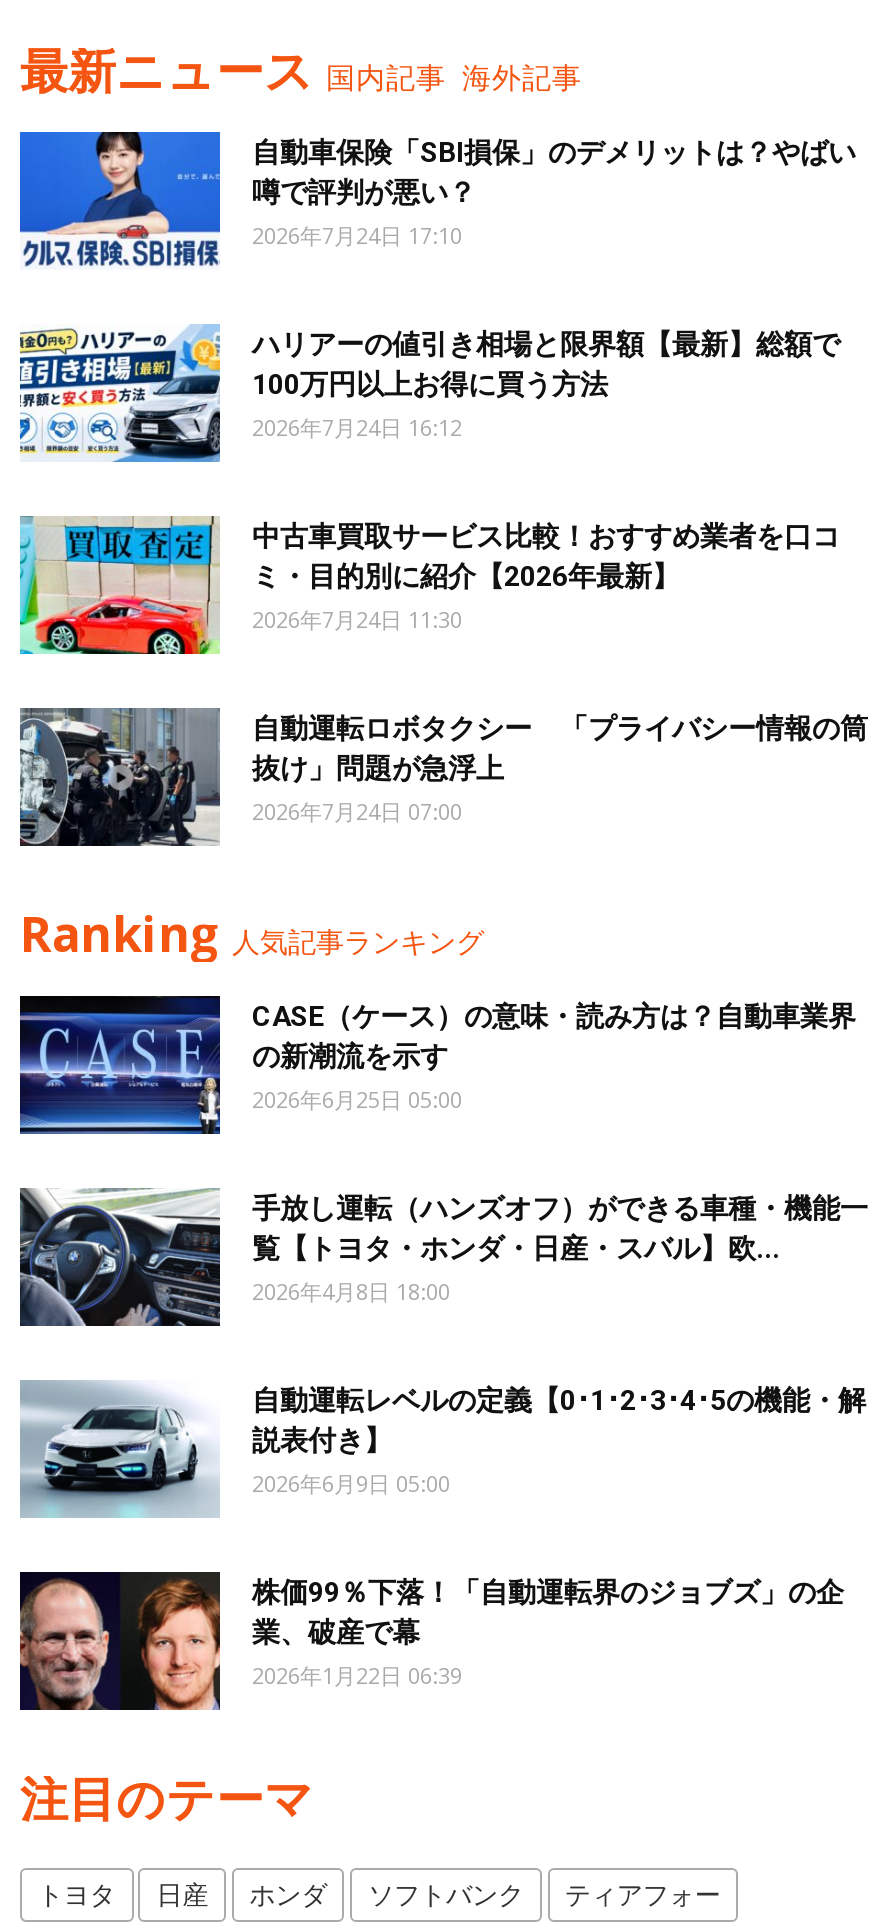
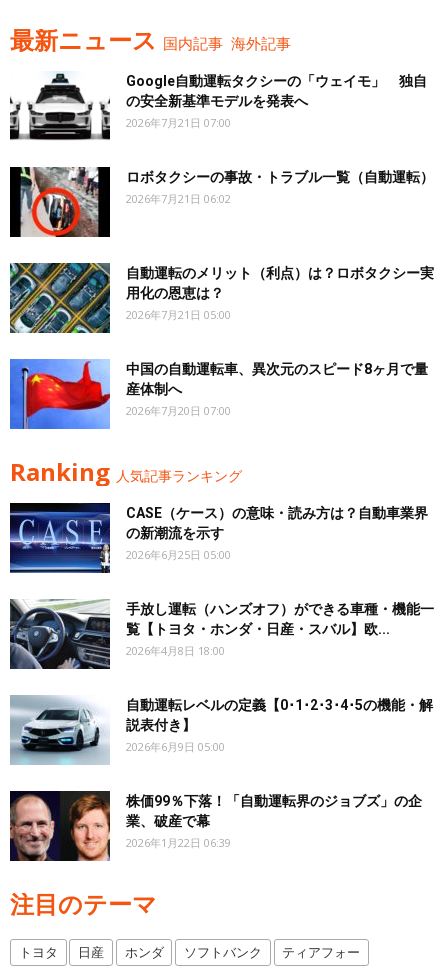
- [image]
- 自動車保険「SBI損保」のデメリットは？やばい
- 噂で評判が悪い？
- 2026年7月24日 17:10
+ [image]
+ Google自動運転タクシーの「ウェイモ」 独自
+ の安全新基準モデルを発表へ
+ 2026年7月21日 07:00

- [image]
- ハリアーの値引き相場と限界額【最新】総額で
- 100万円以上お得に買う方法
- 2026年7月24日 16:12
+ [image]
+ ロボタクシーの事故・トラブル一覧（自動運転）
+ 2026年7月21日 06:02

- [image]
- 中古車買取サービス比較！おすすめ業者を口コ
- ミ・目的別に紹介【2026年最新】
- 2026年7月24日 11:30
+ [image]
+ 自動運転のメリット（利点）は？ロボタクシー実
+ 用化の恩恵は？
+ 2026年7月21日 05:00

- [image]
- 自動運転ロボタクシー 「プライバシー情報の筒
- 抜け」問題が急浮上
- 2026年7月24日 07:00
+ [image]
+ 中国の自動運転車、異次元のスピード8ヶ月で量
+ 産体制へ
+ 2026年7月20日 07:00
